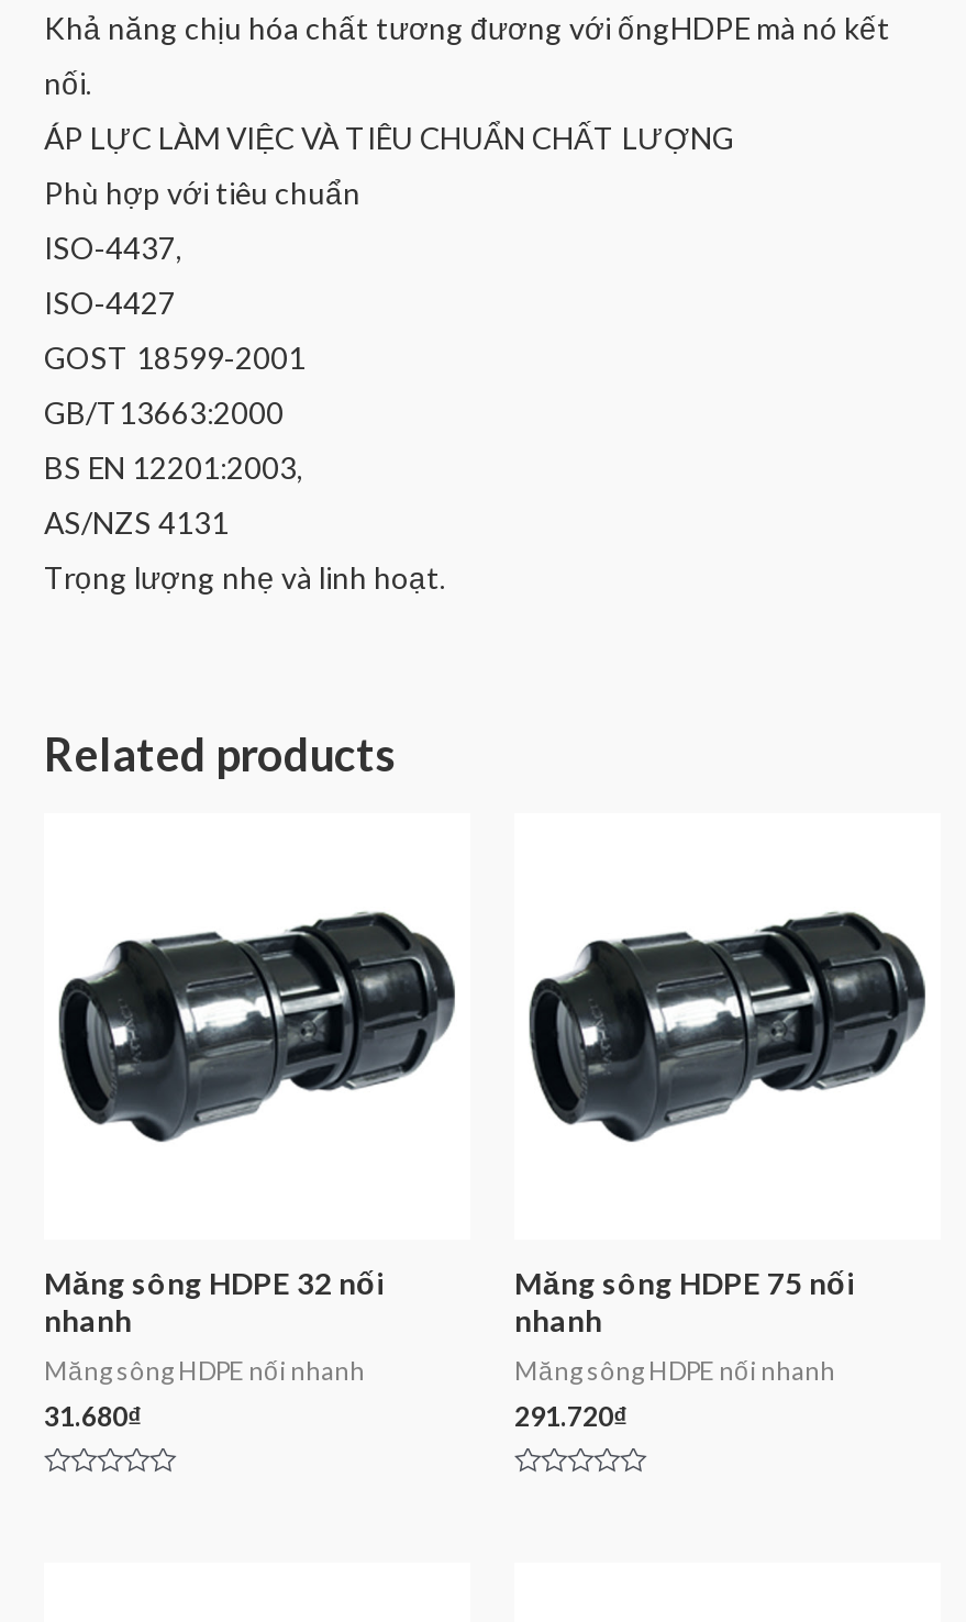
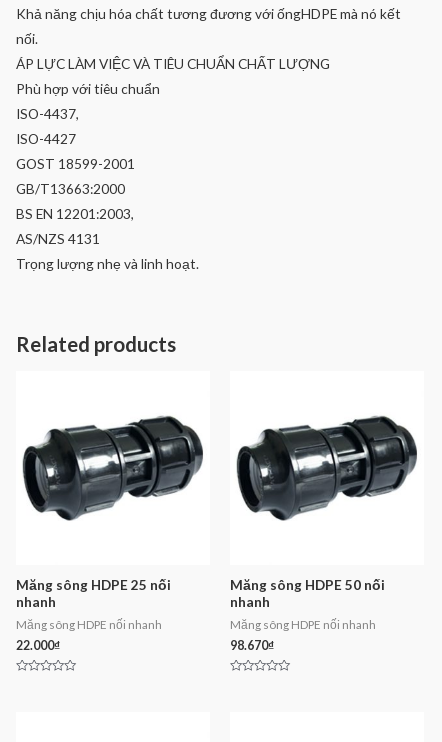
- Măng sông HDPE 32 nối
+ Măng sông HDPE 25 nối

- Măng sông HDPE 75 nối
+ Măng sông HDPE 50 nối

- 31.680₫
+ 22.000₫

- 291.720₫
+ 98.670₫
